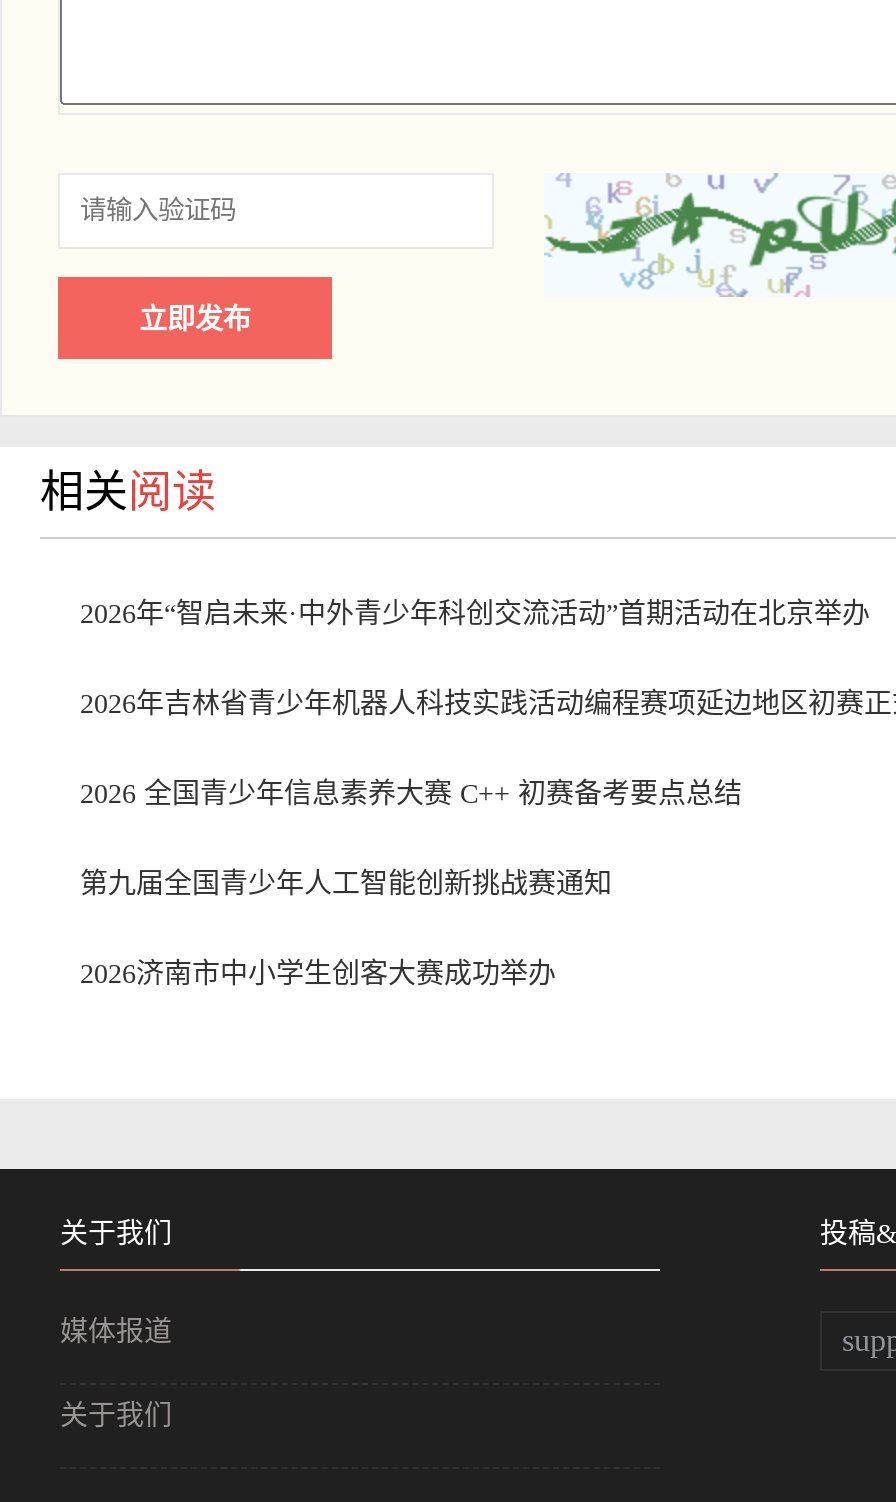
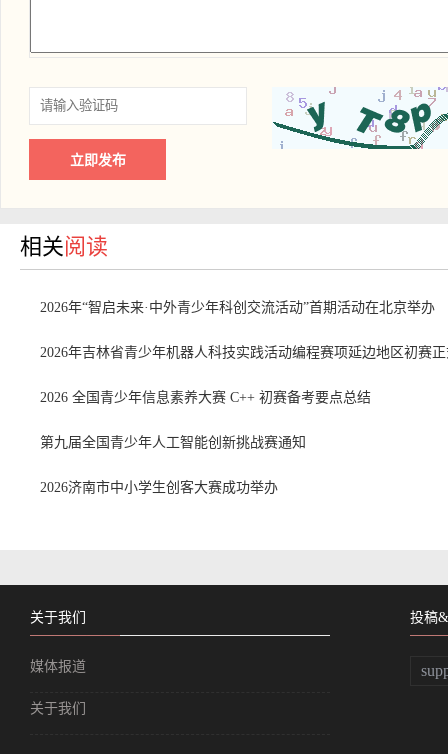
- [image]
+ [image]
